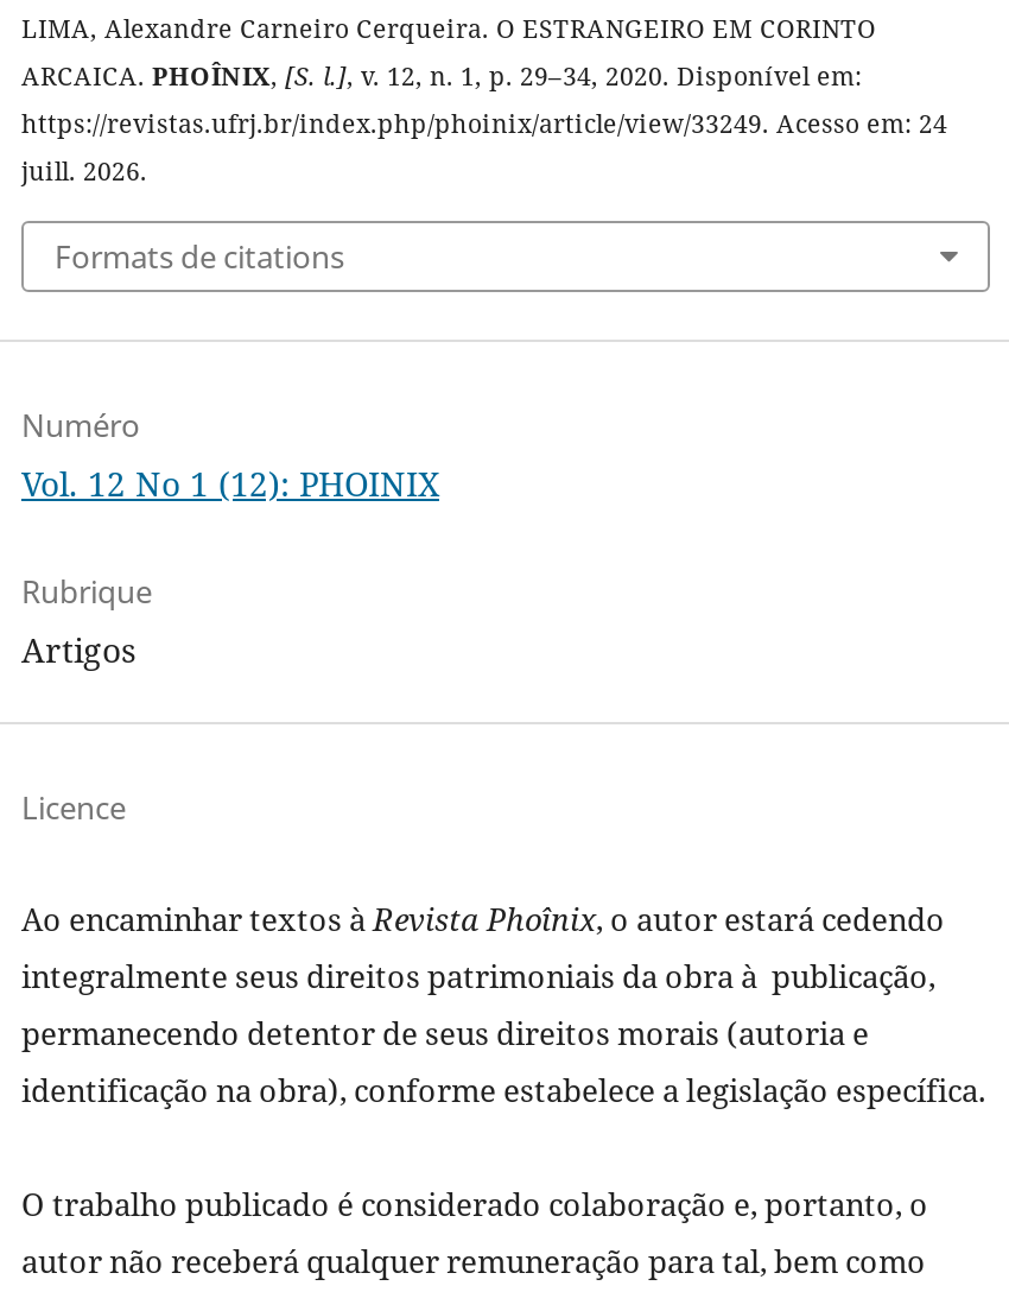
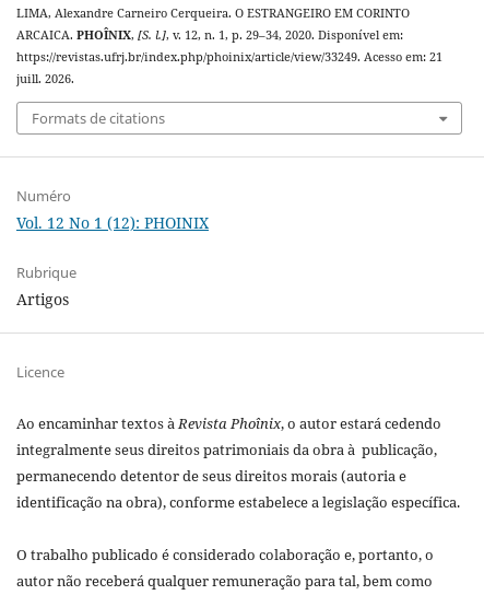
- https://revistas.ufrj.br/index.php/phoinix/article/view/33249. Acesso em: 24
+ https://revistas.ufrj.br/index.php/phoinix/article/view/33249. Acesso em: 21
